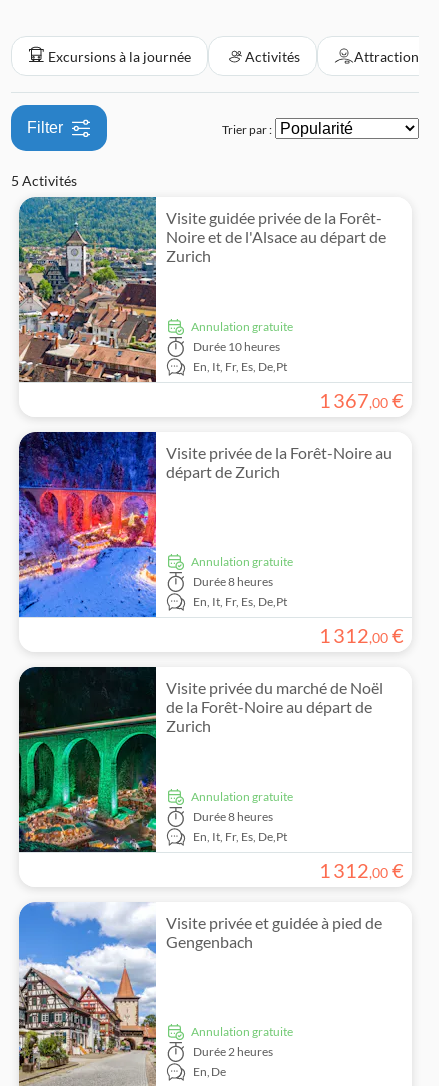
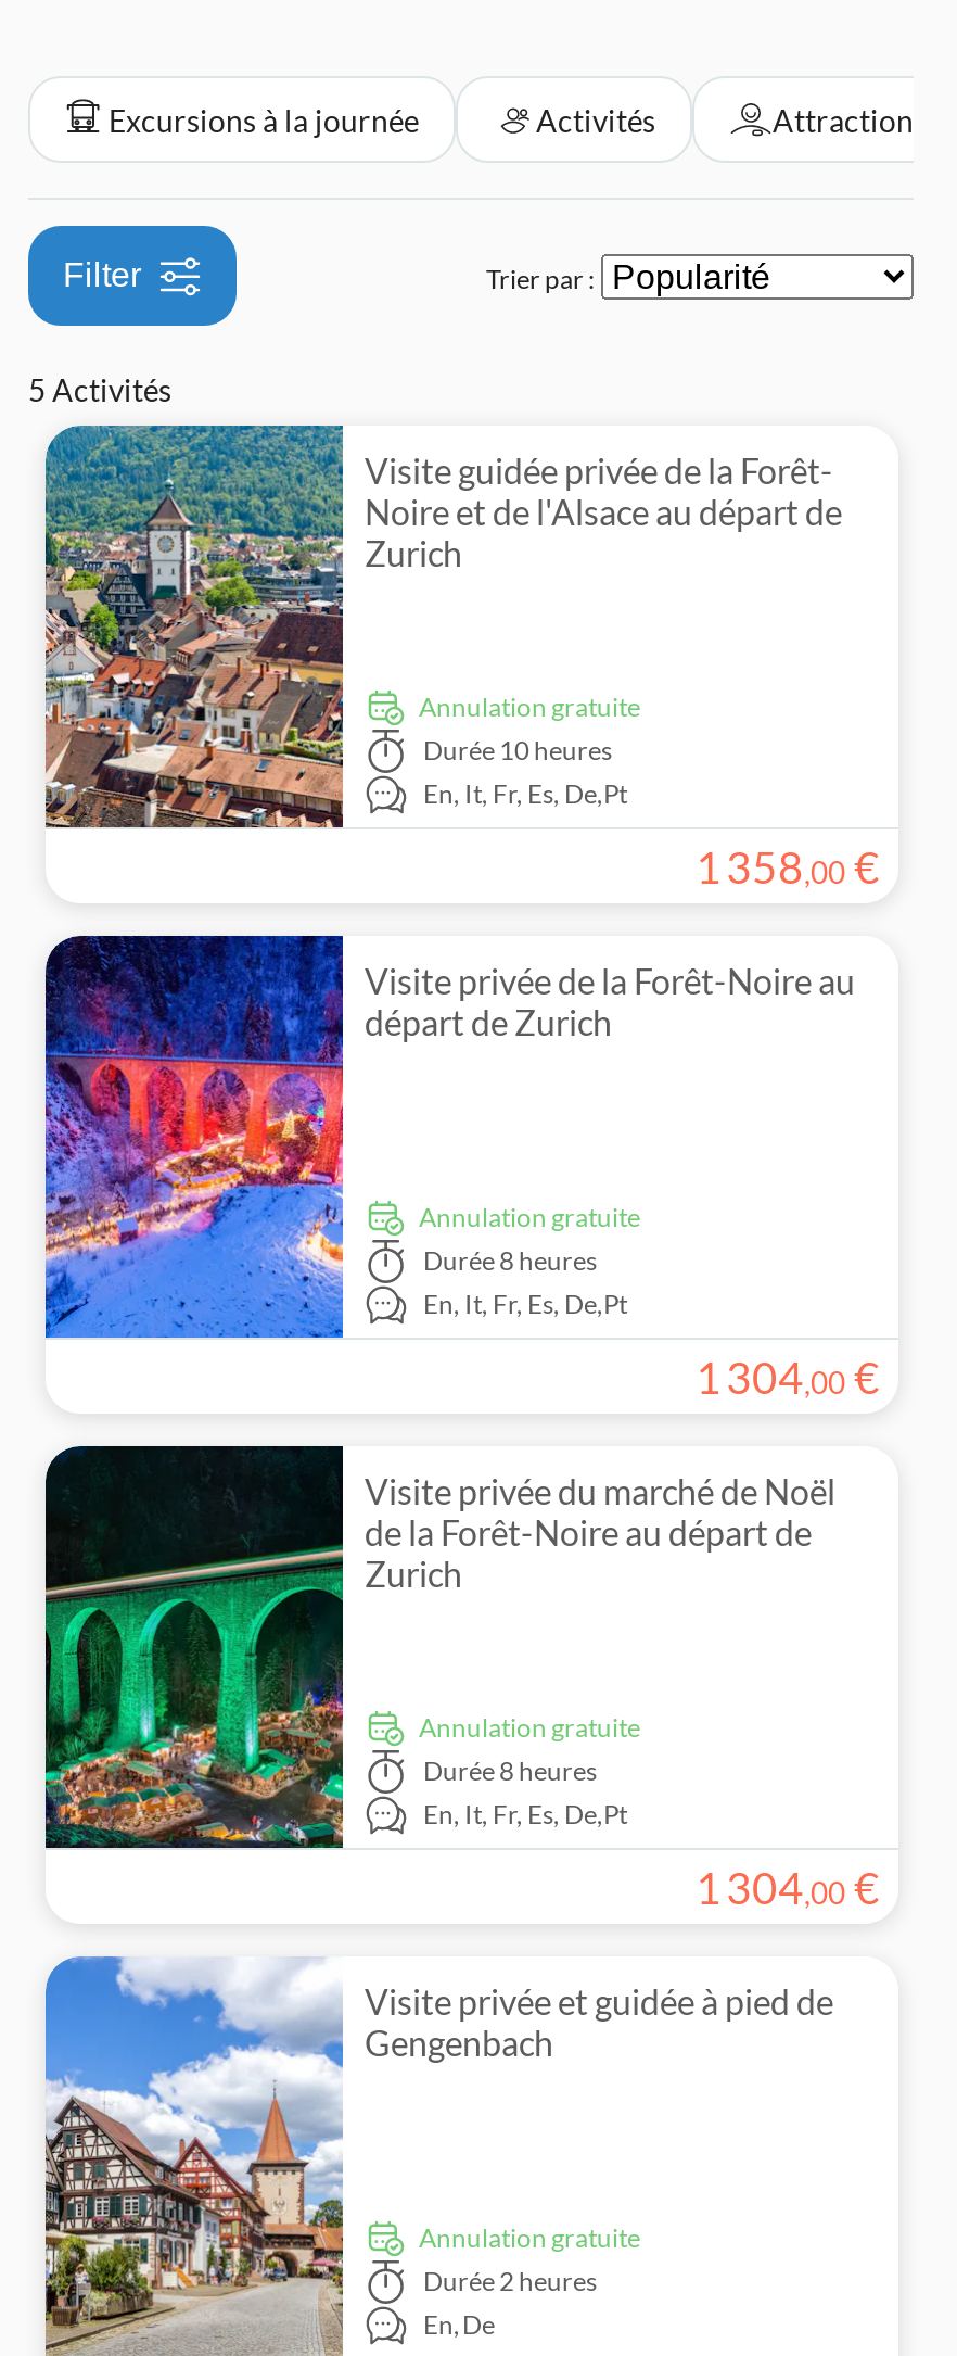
- 1 367, 00 €
+ 1 358, 00 €

- 1 312,00 €
+ 1 304,00 €

- 1 312,00 €
+ 1 304,00 €
